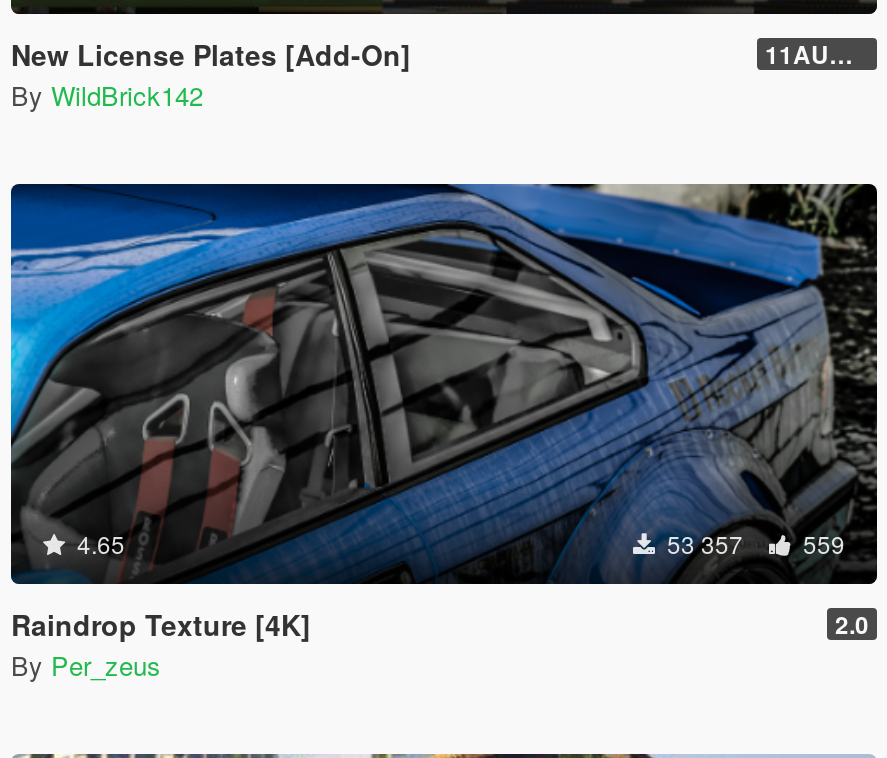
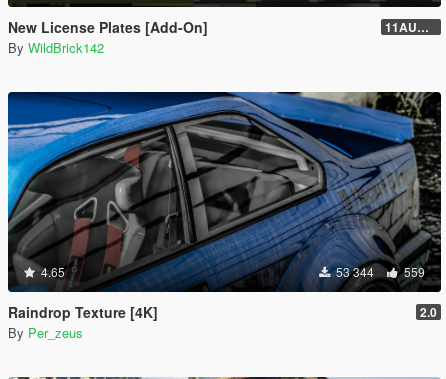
- 53 357 559
+ 53 344 559
